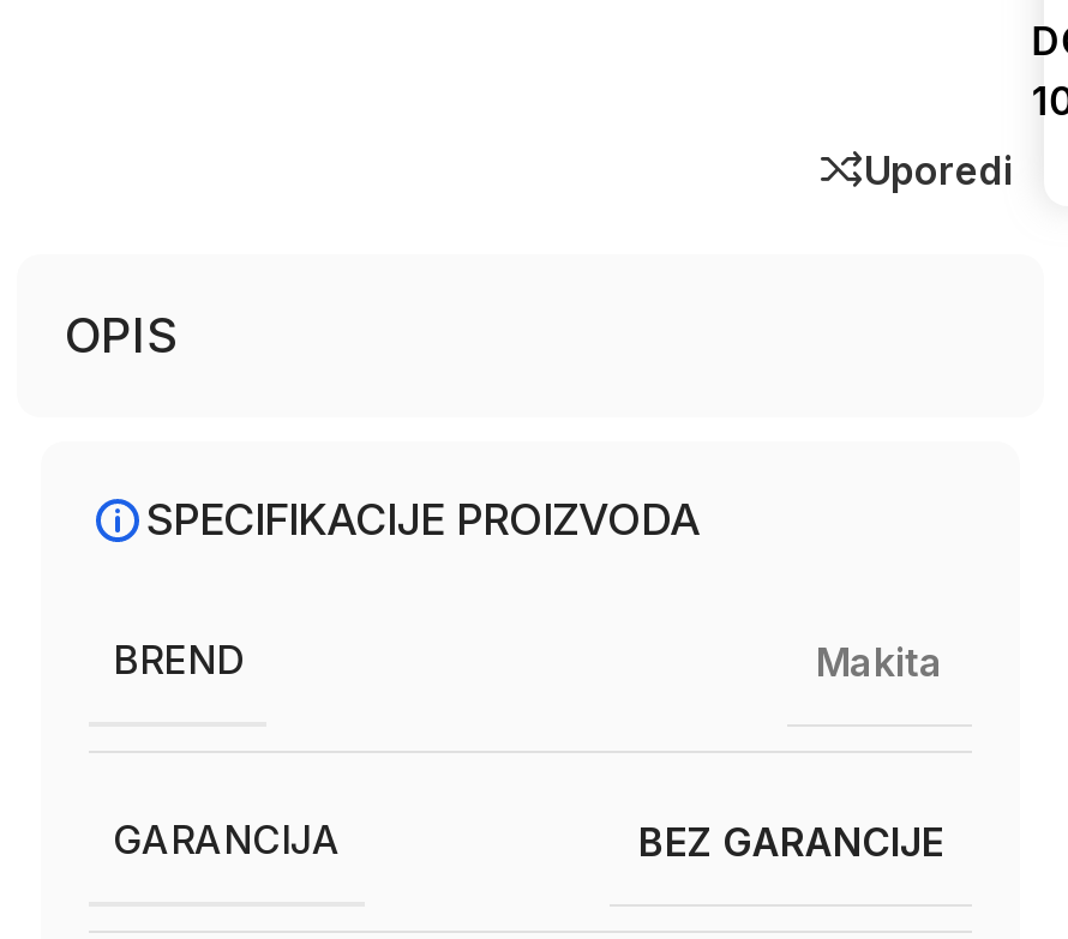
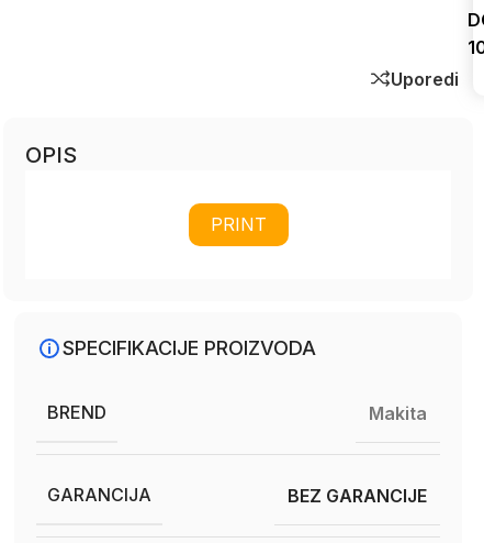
+ PRINT
